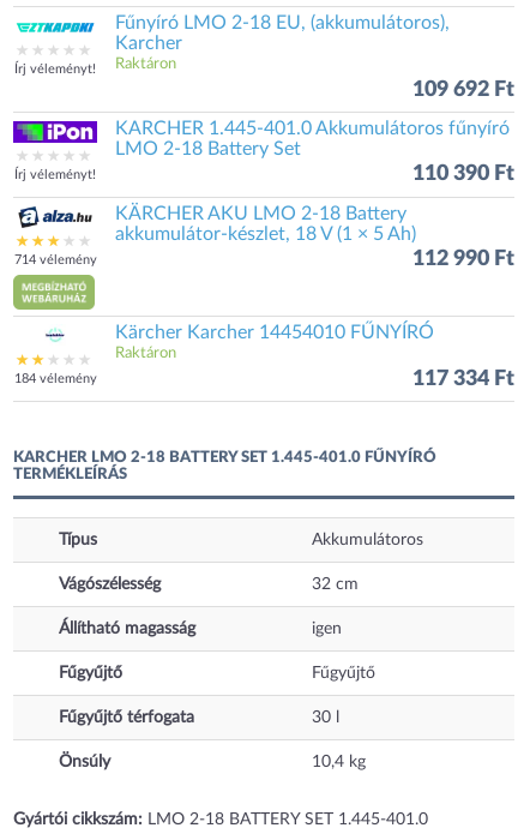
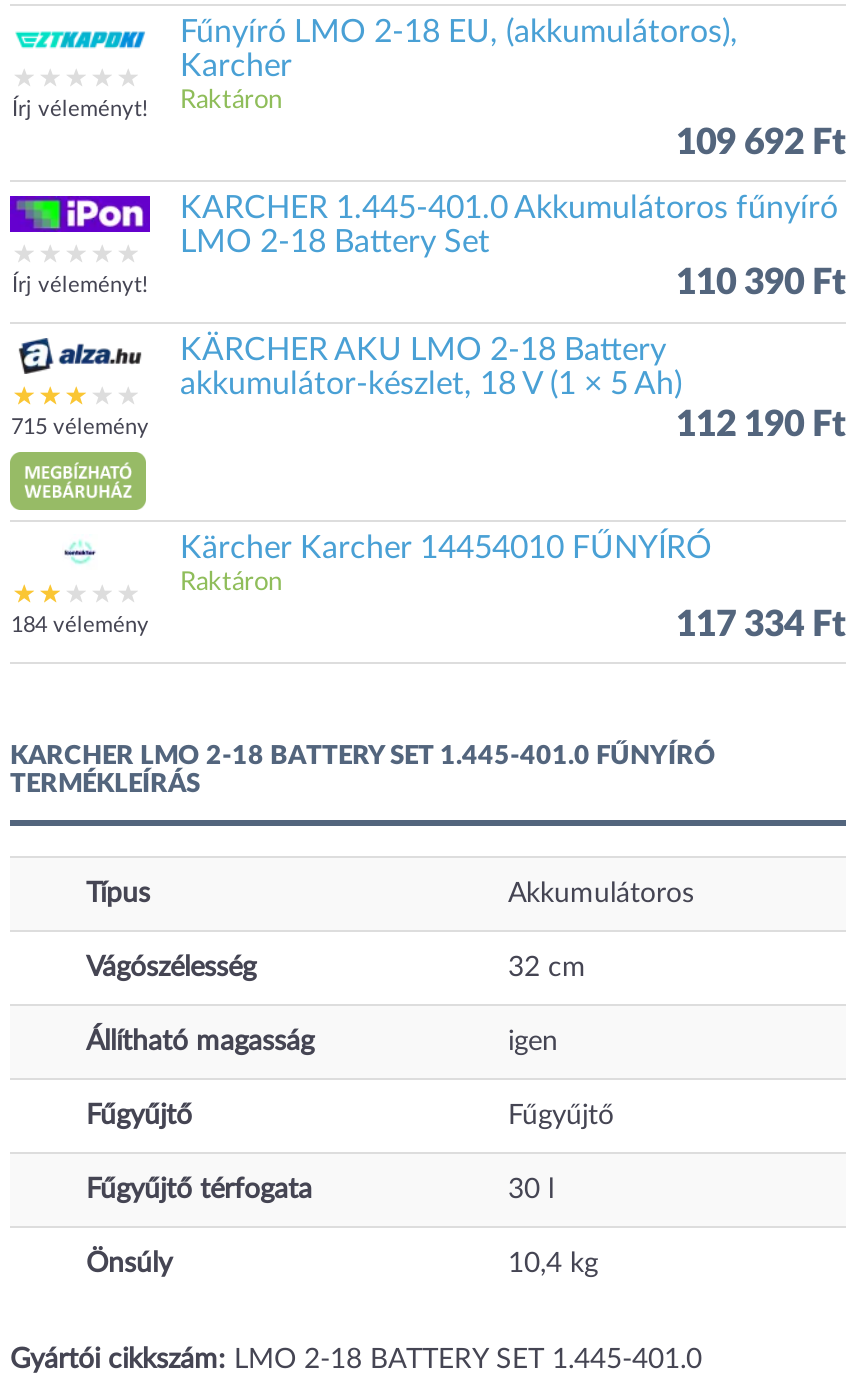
- 714 vélemény
+ 715 vélemény

- 112 990 Ft
+ 112 190 Ft
